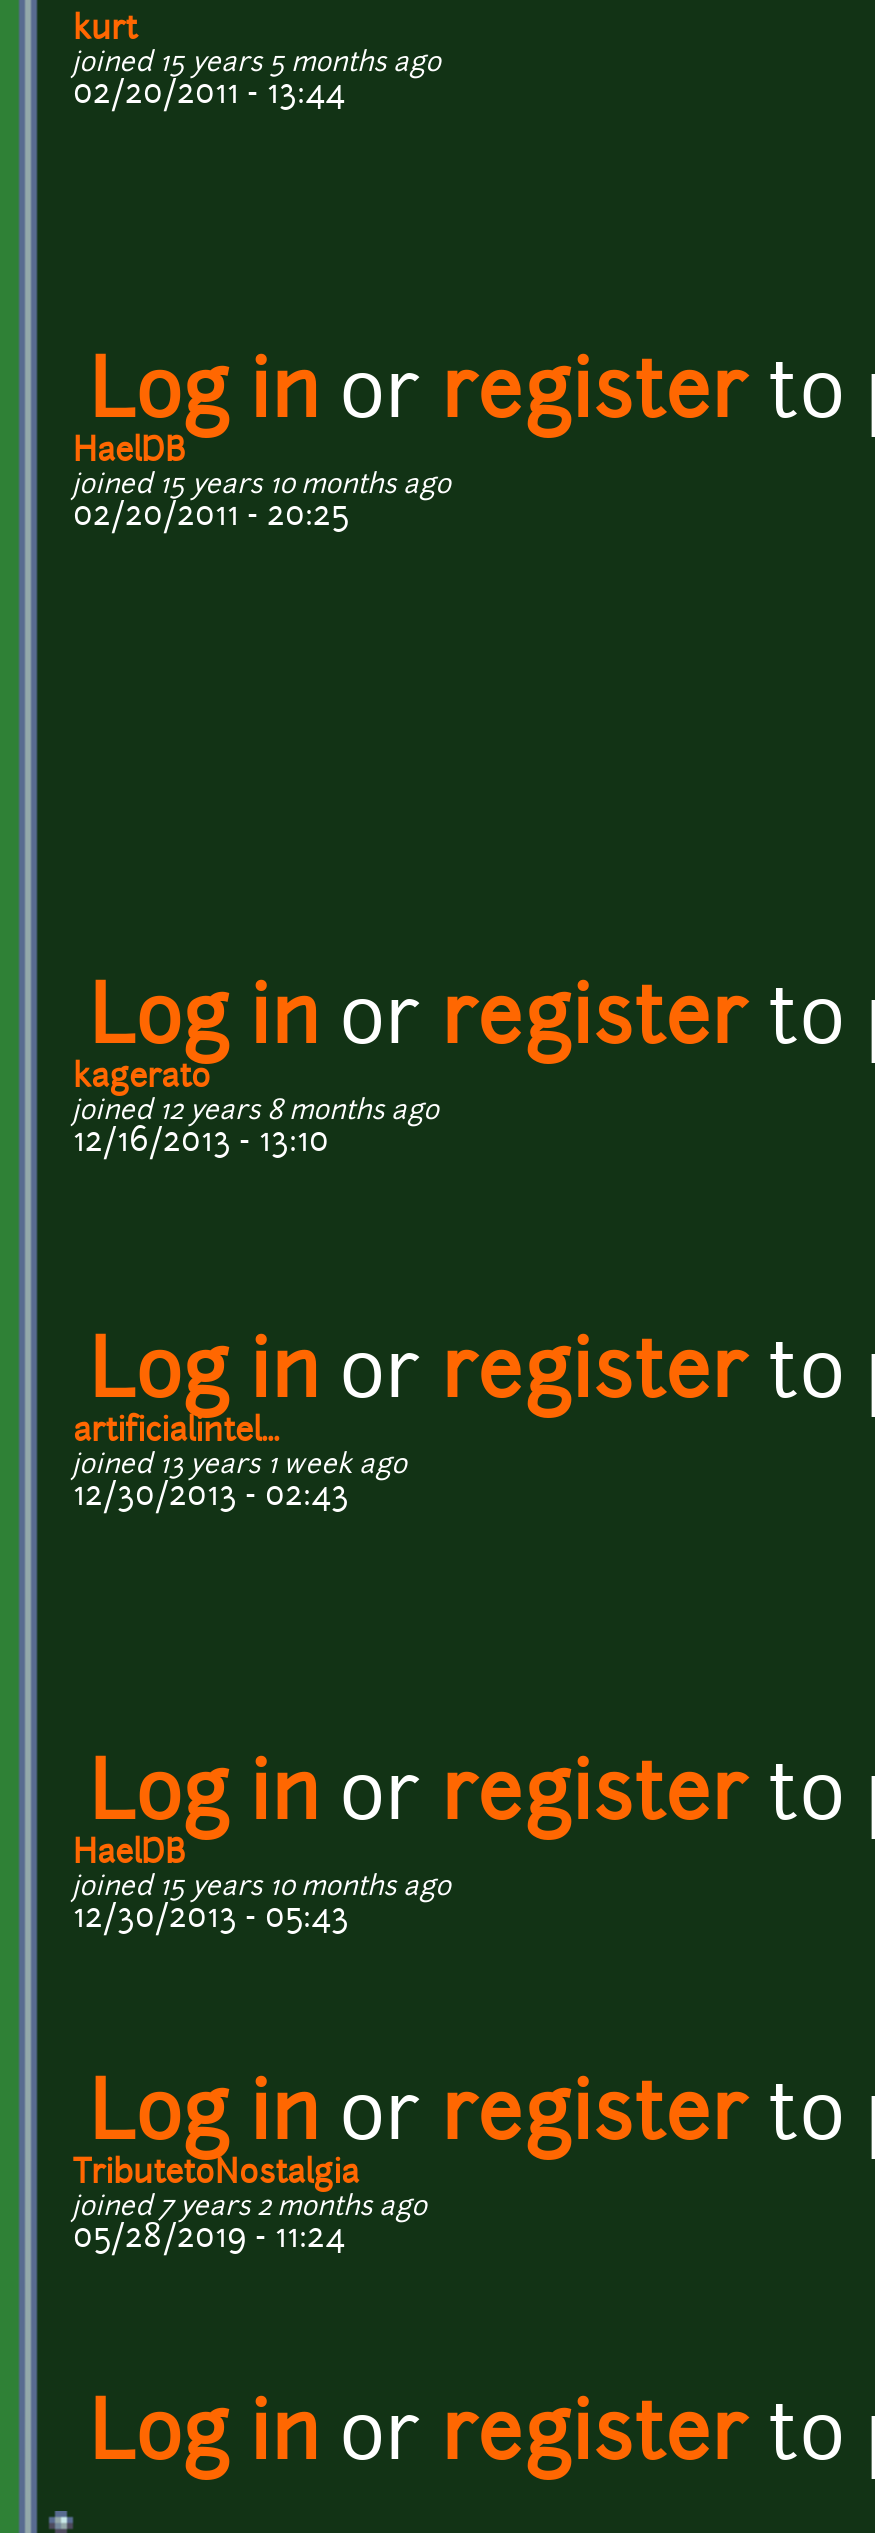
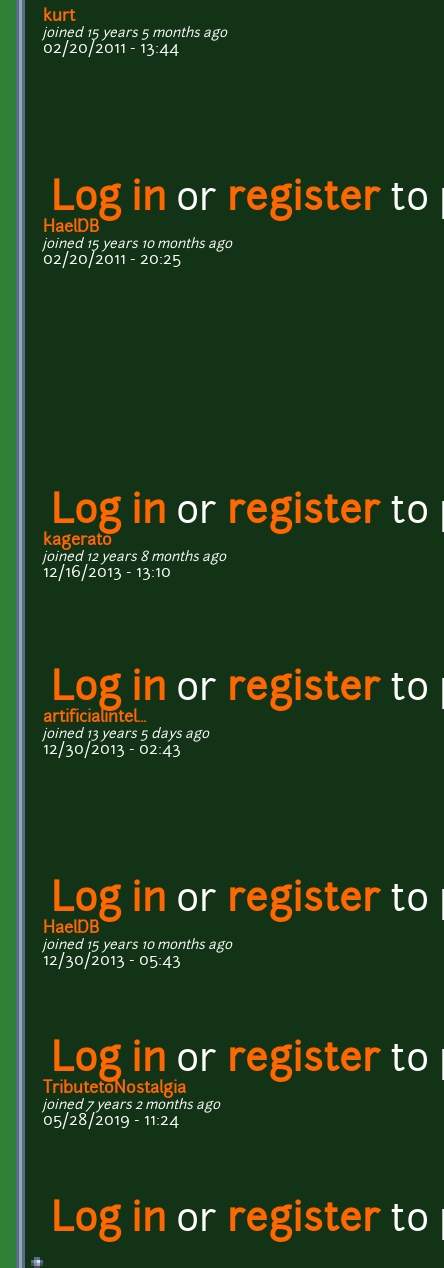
- joined 13 years 1 week ago
+ joined 13 years 5 days ago
